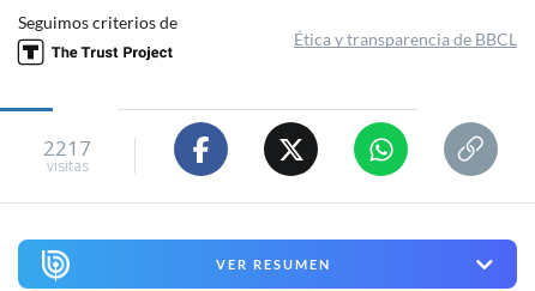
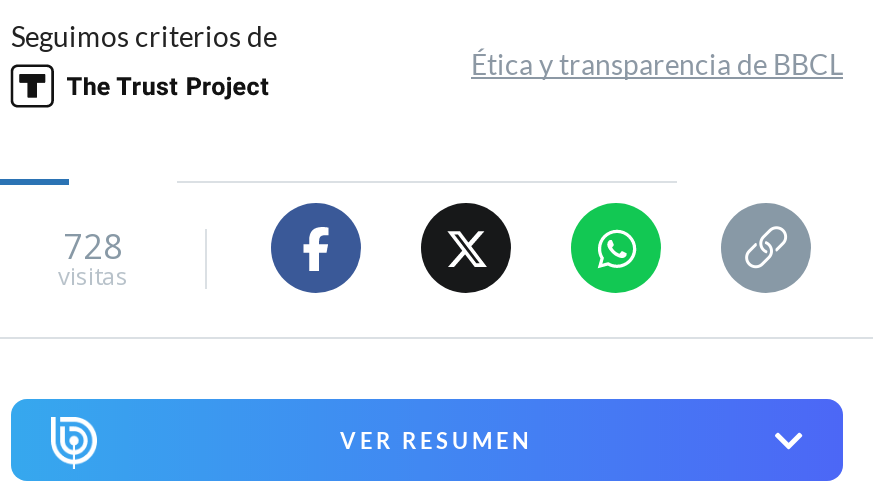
- 2217
+ 728
